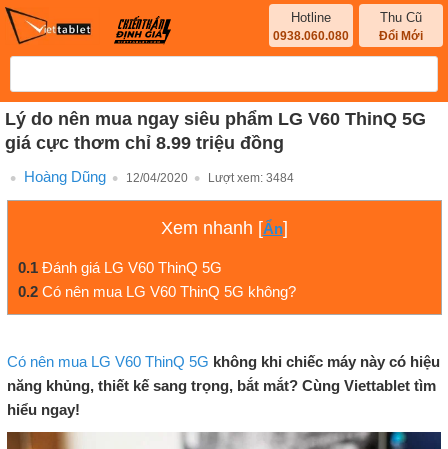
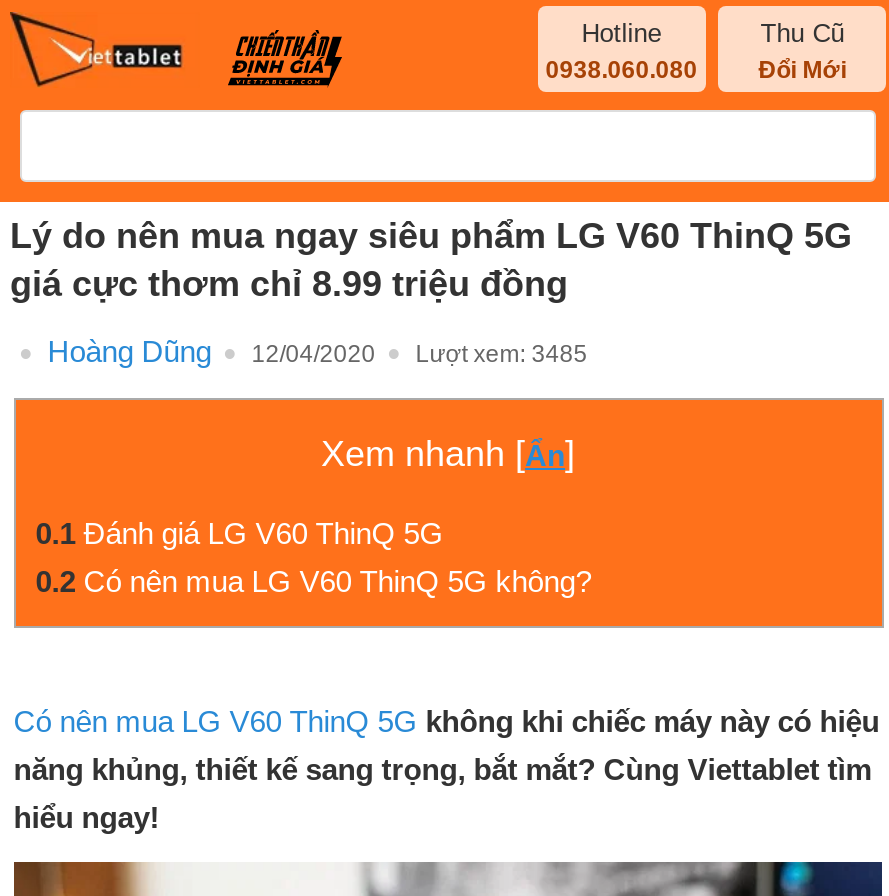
- Hoàng Dũng 12/04/2020 Lượt xem: 3484
+ Hoàng Dũng 12/04/2020 Lượt xem: 3485
